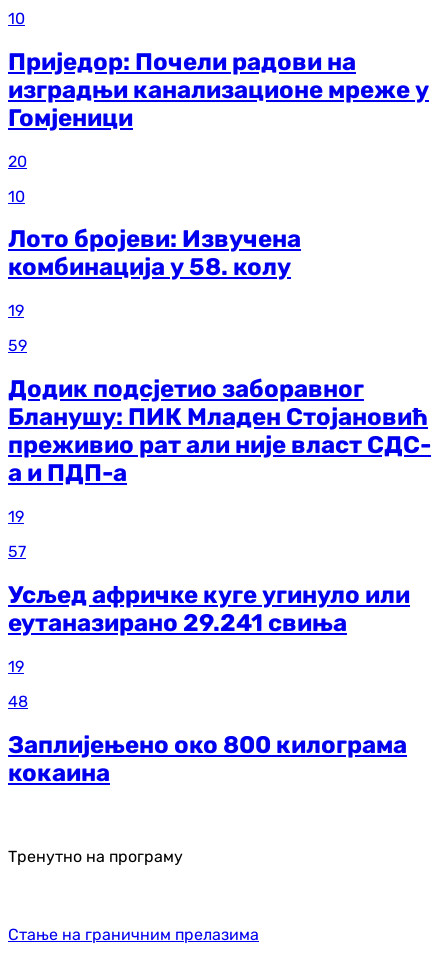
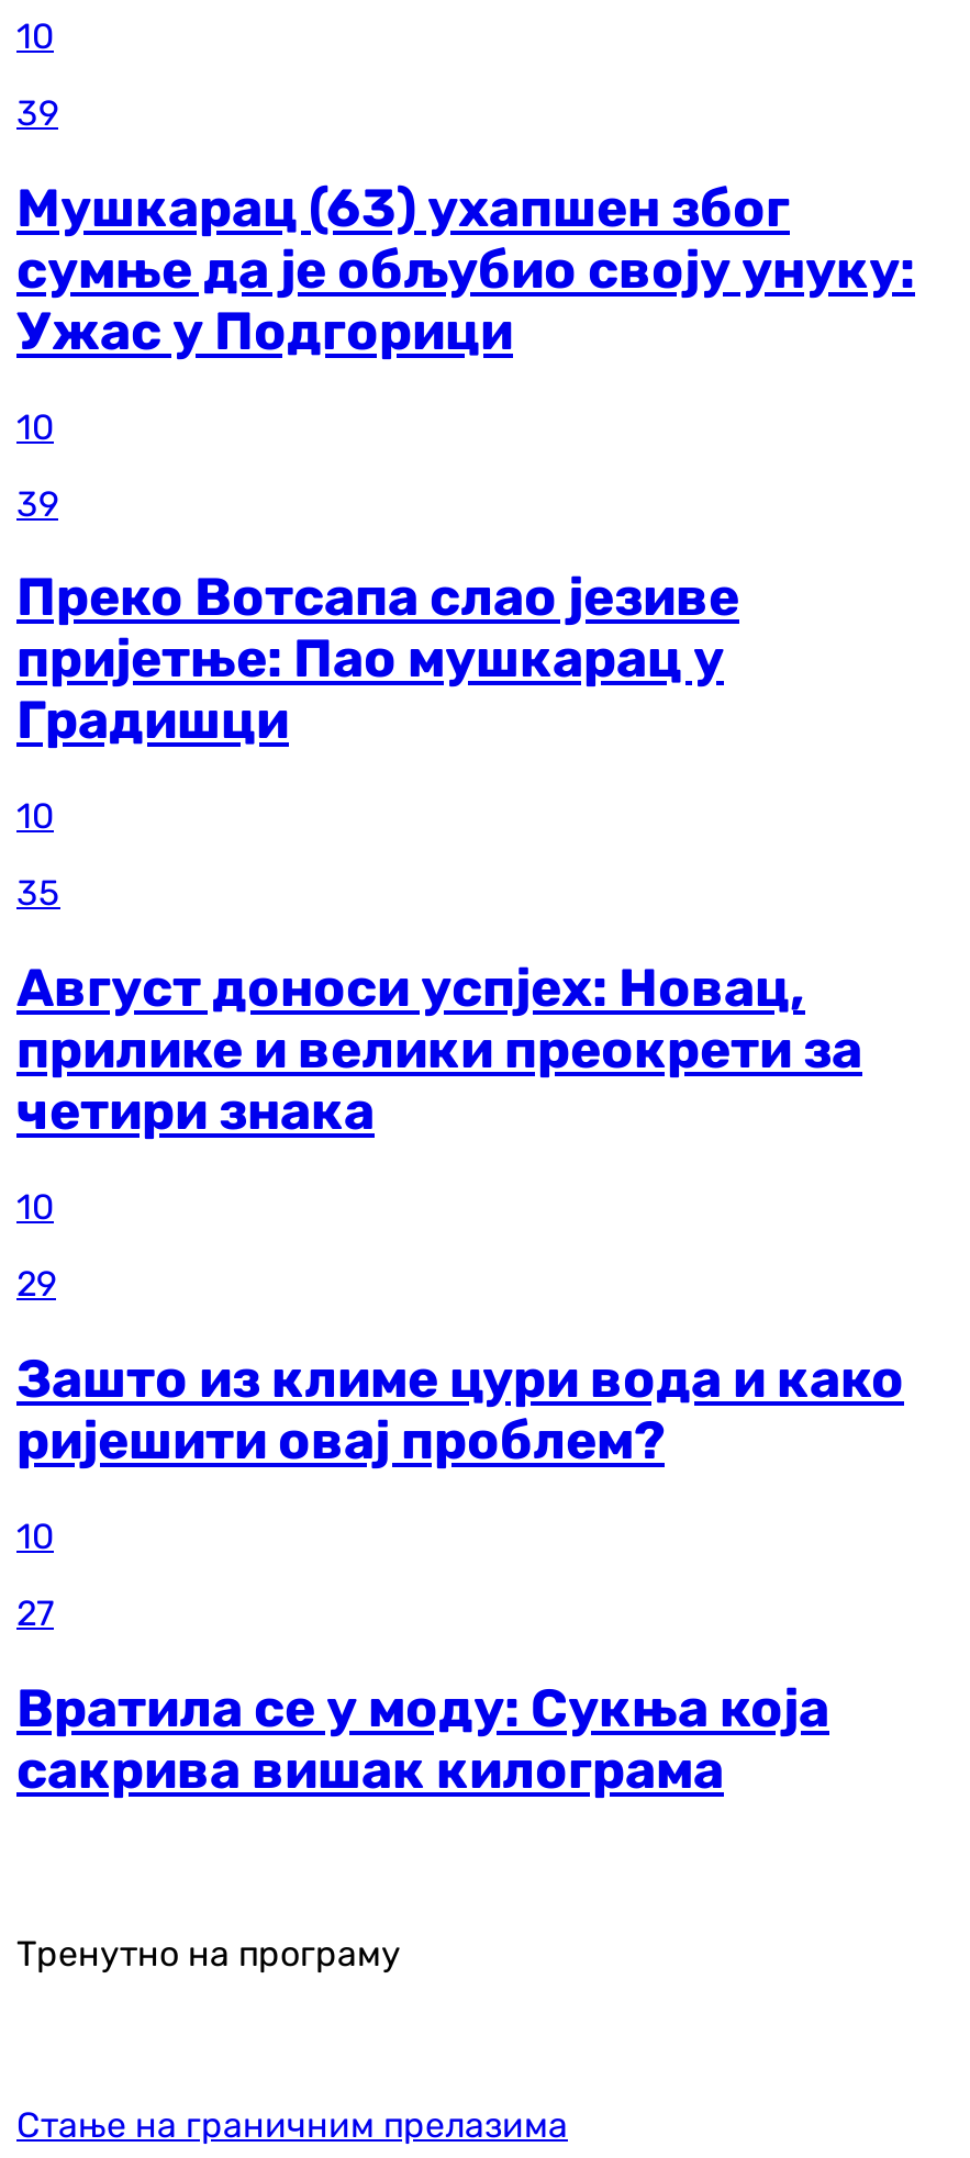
- Приједор: Почели радови на
- изградњи канализационе мреже у
- Гомјеници
+ 39

- 20
+ Мушкарац (63) ухапшен због
+ сумње да је обљубио своју унуку:
+ Ужас у Подгорици

- Лото бројеви: Извучена
- комбинација у 58. колу
- 19
- 59
- Додик подсјетио заборавног
- Бланушу: ПИК Младен Стојановић
- преживио рат али није власт СДС-
- а и ПДП-а
- 19
- 57
- Усљед афричке куге угинуло или
- еутаназирано 29.241 свиња
- 19
- 48
- Заплијењено око 800 килограма
- кокаина
+ 39
+ Преко Вотсапа слао језиве
+ пријетње: Пао мушкарац у
+ Градишци
+ 10
+ 35
+ Август доноси успјех: Новац,
+ прилике и велики преокрети за
+ четири знака
+ 10
+ 29
+ Зашто из климе цури вода и како
+ ријешити овај проблем?
+ 10
+ 27
+ Вратила се у моду: Сукња која
+ сакрива вишак килограма
